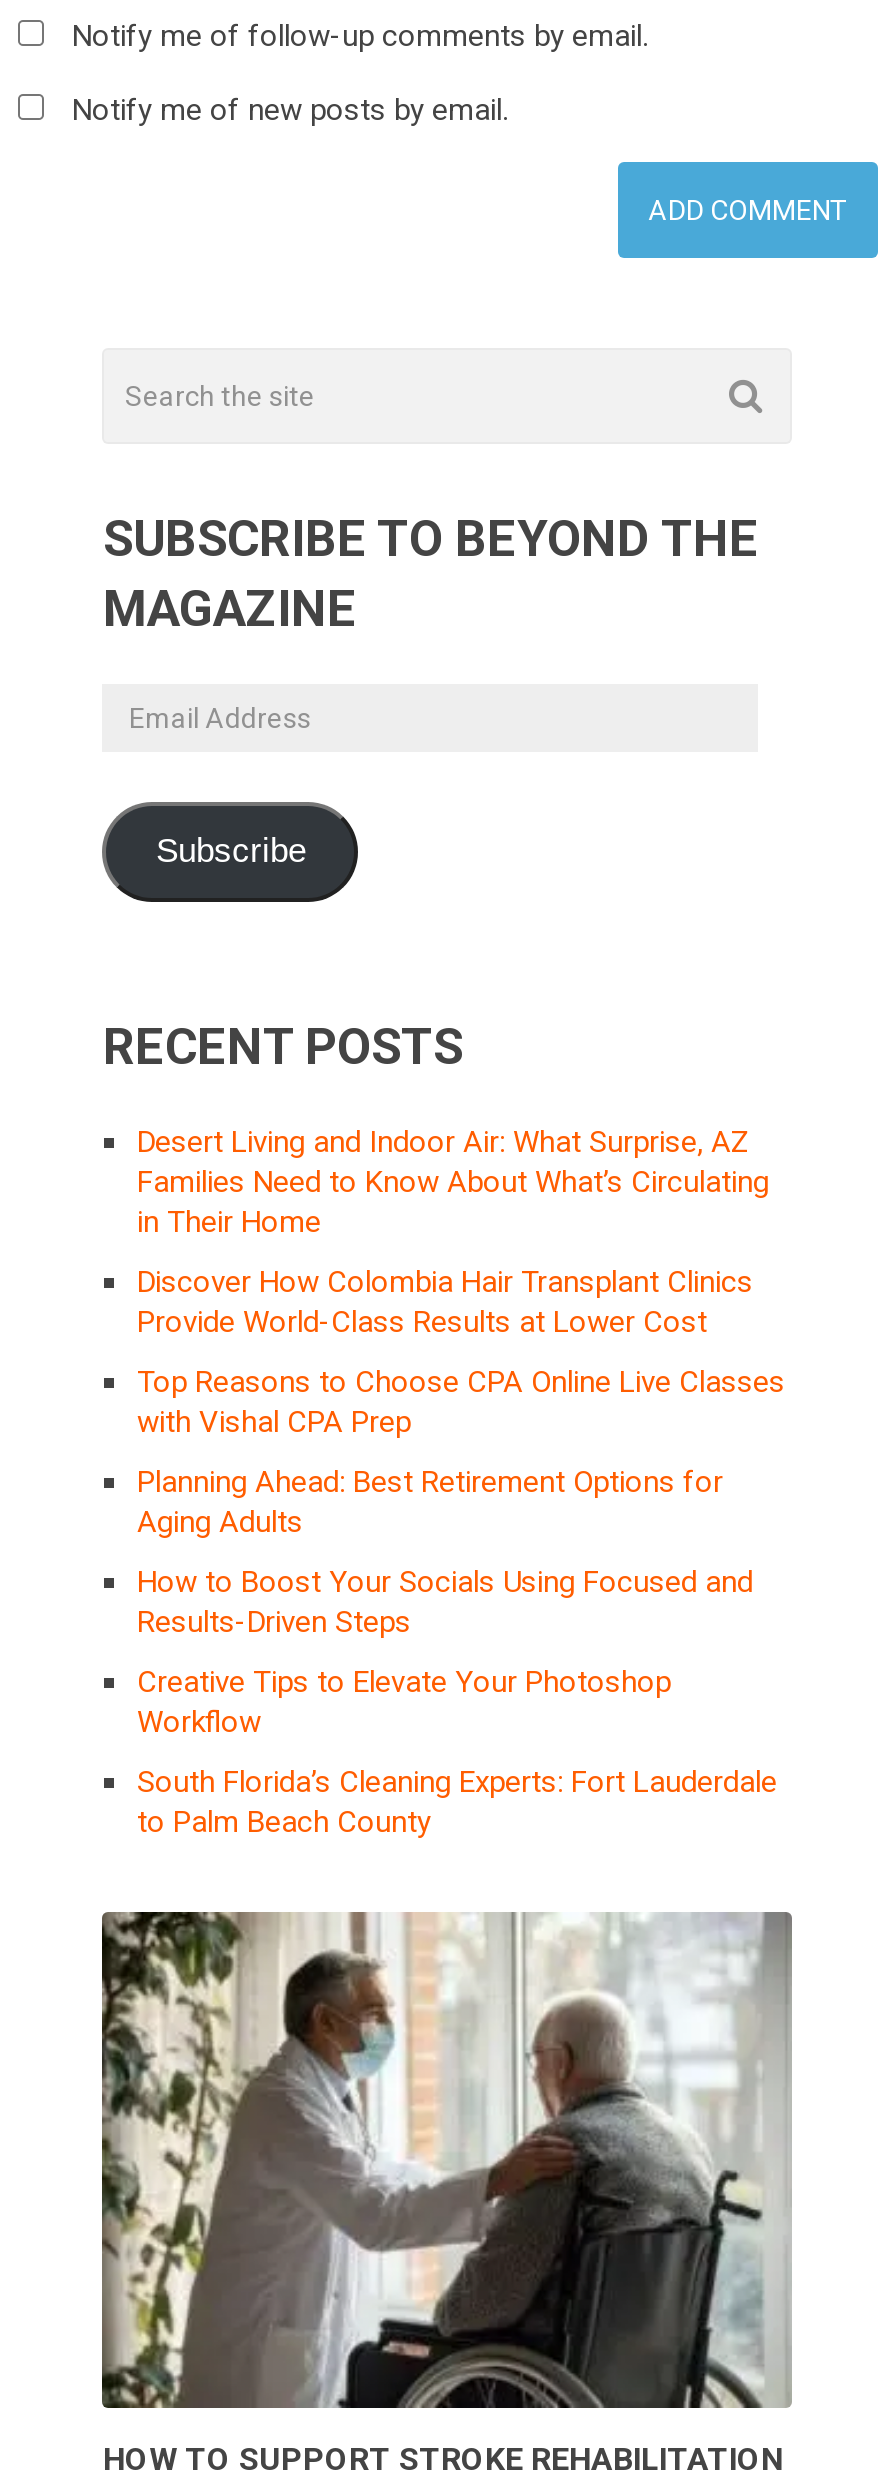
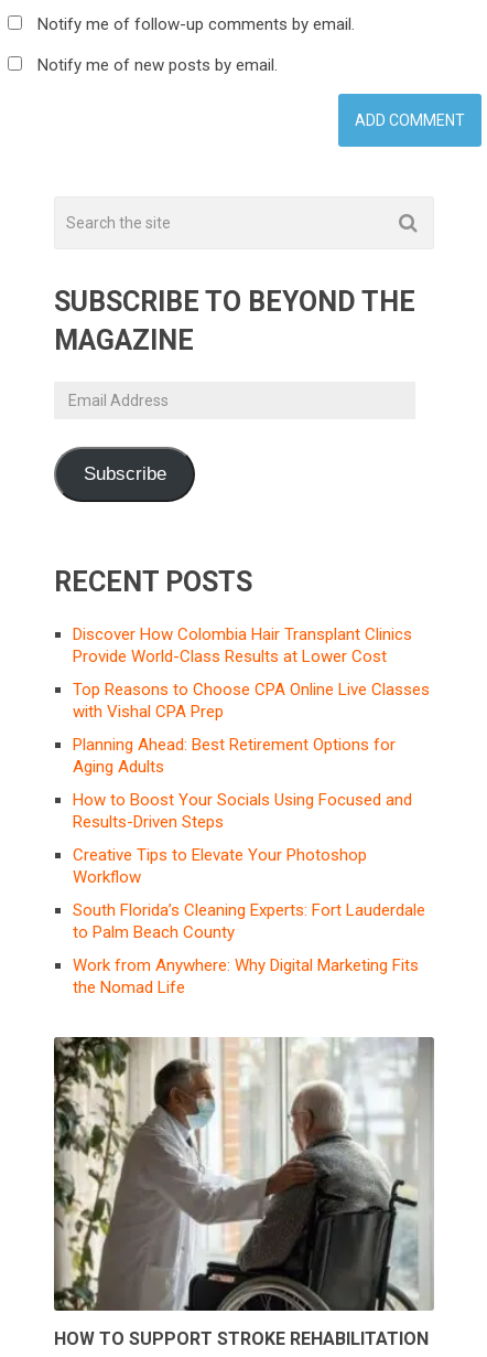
- Desert Living and Indoor Air: What Surprise, AZ
- Families Need to Know About What’s Circulating
- in Their Home

moved up: Discover How Colombia Hair Transplant Clinics | Provide World-Class Results at Lower Cost | Top Reasons to Choose CPA Online Live Classes | ... | South Florida’s Cleaning Experts: Fort Lauderdale | to Palm Beach County

+ Work from Anywhere: Why Digital Marketing Fits
+ the Nomad Life
